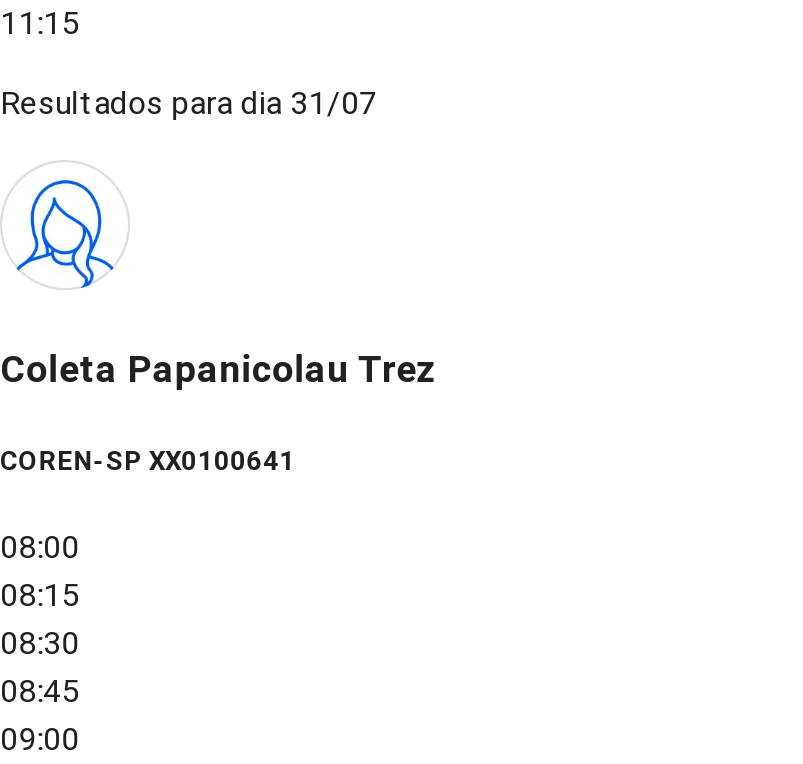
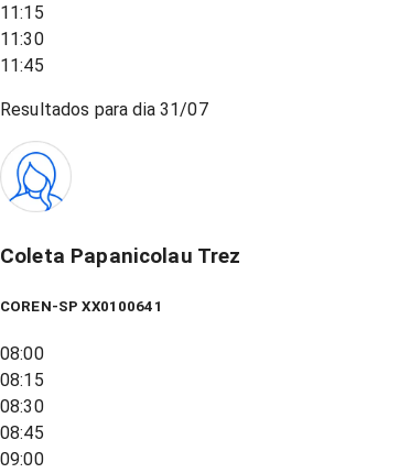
+ 11:30
+ 11:45
